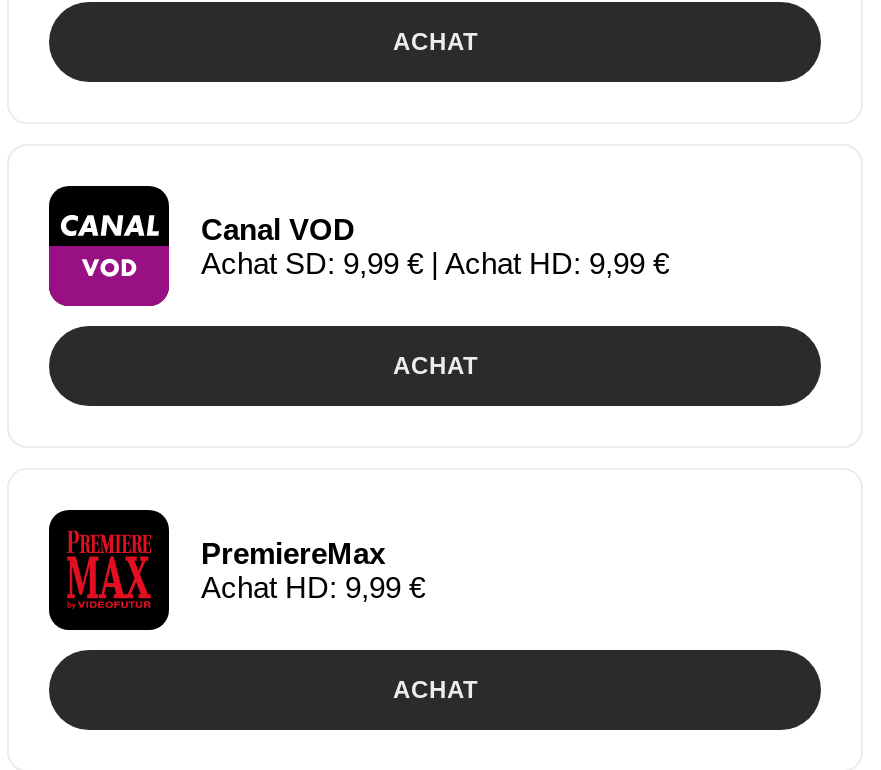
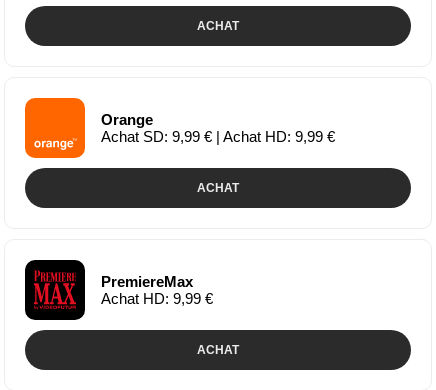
- [image]
- Canal VOD
+ [image]
+ Orange
